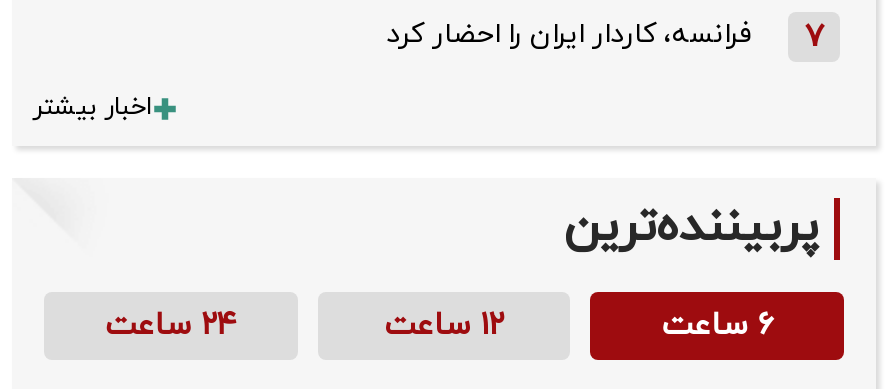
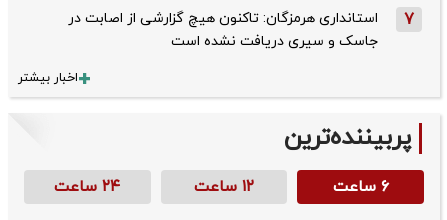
- فرانسه، کاردار ایران را احضار کرد
+ استانداری هرمزگان: تاکنون هیچ گزارشی از اصابت در
+ جاسک و سیری دریافت نشده است
